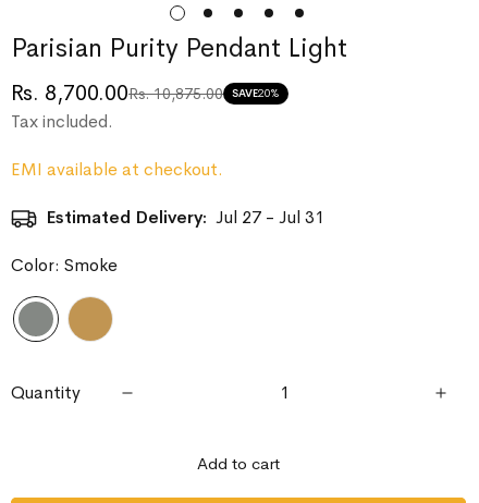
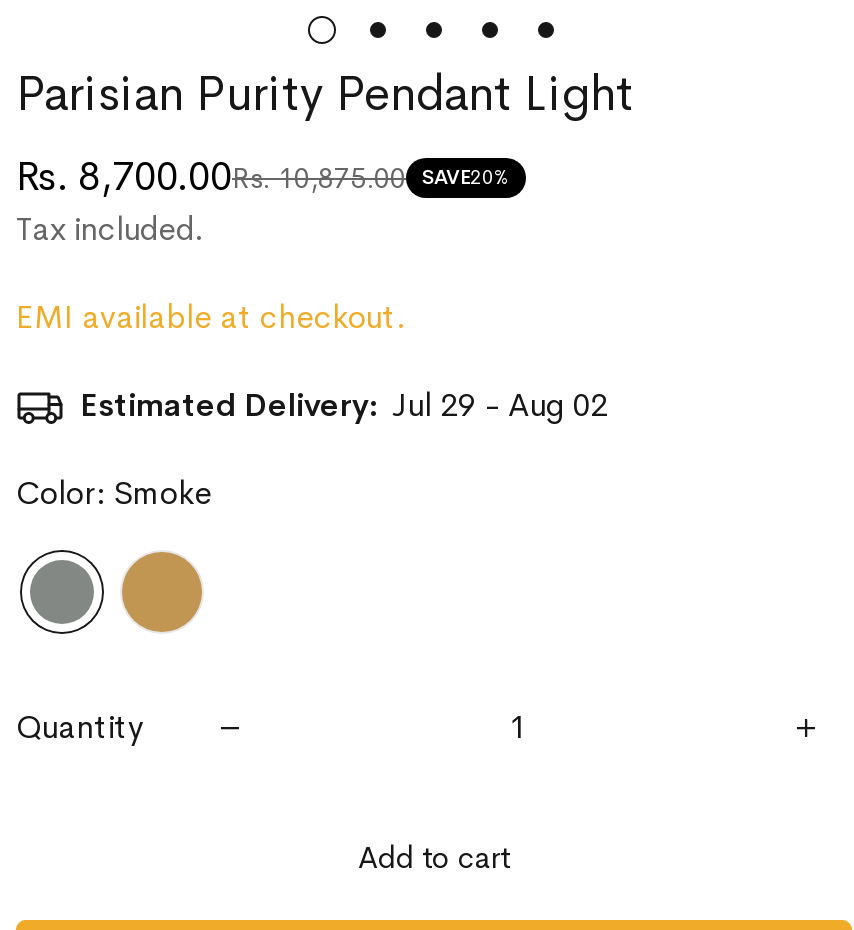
- Estimated Delivery: Jul 27 - Jul 31
+ Estimated Delivery: Jul 29 - Aug 02
